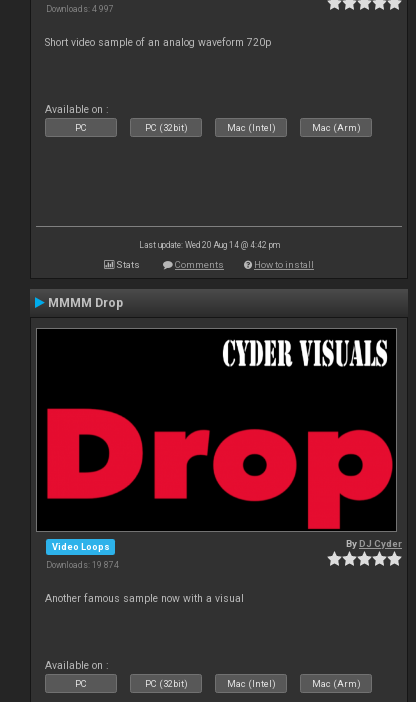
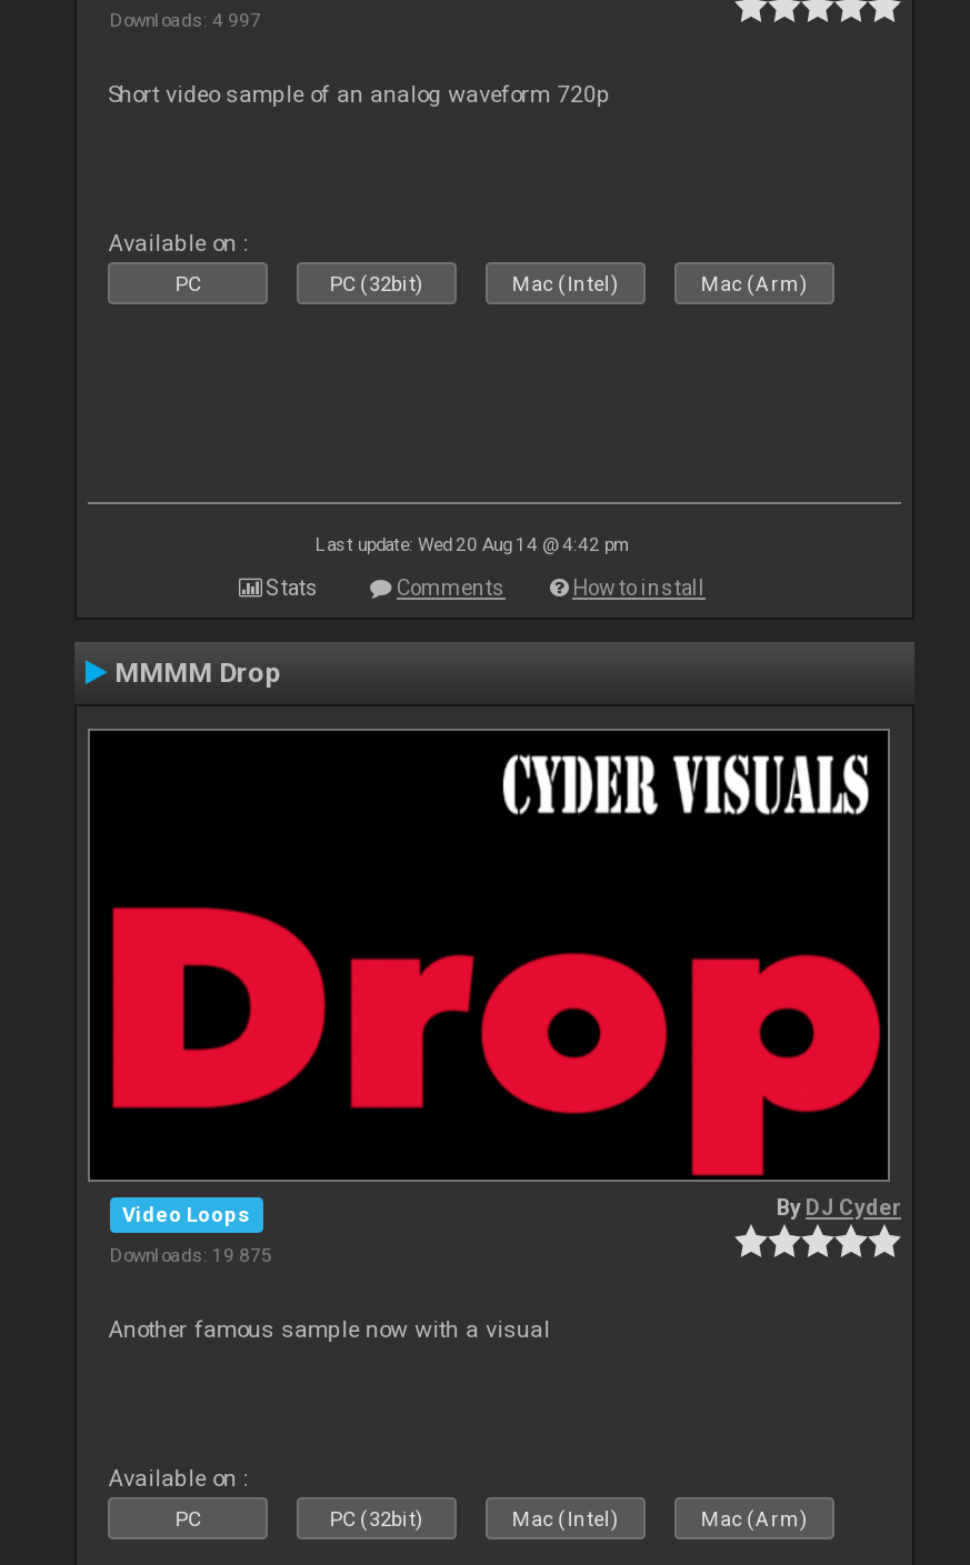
- Downloads: 19 874
+ Downloads: 19 875
